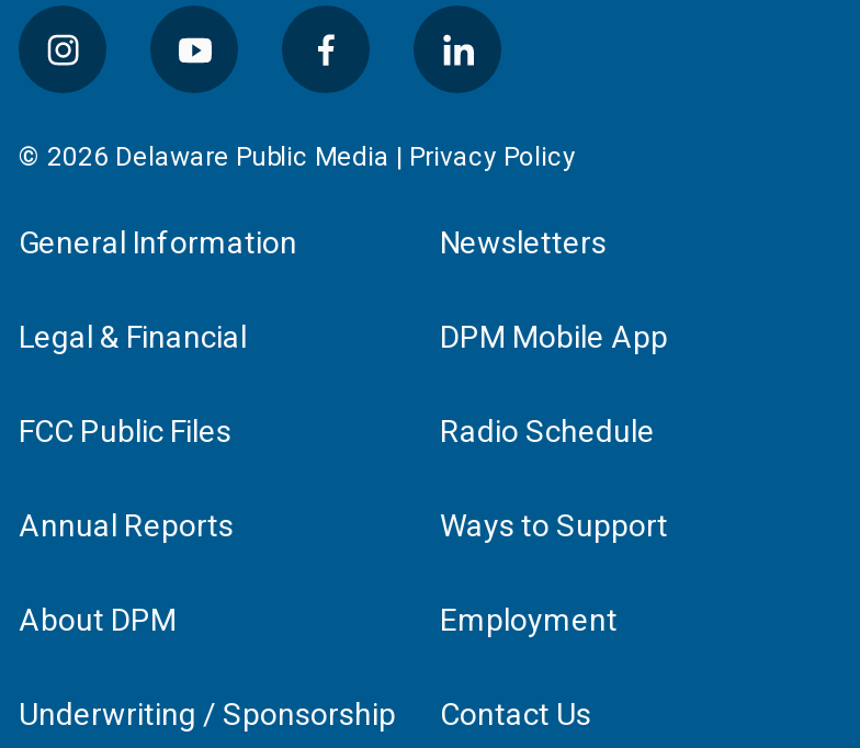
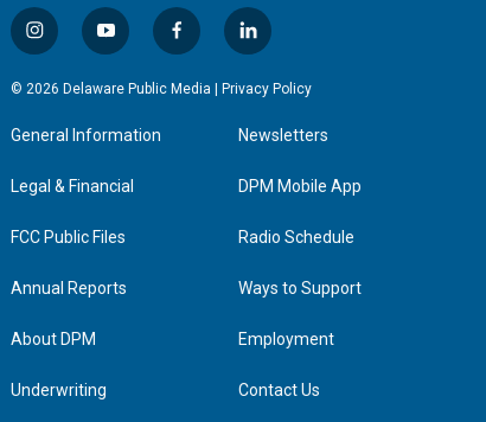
- Underwriting / Sponsorship
+ Underwriting
